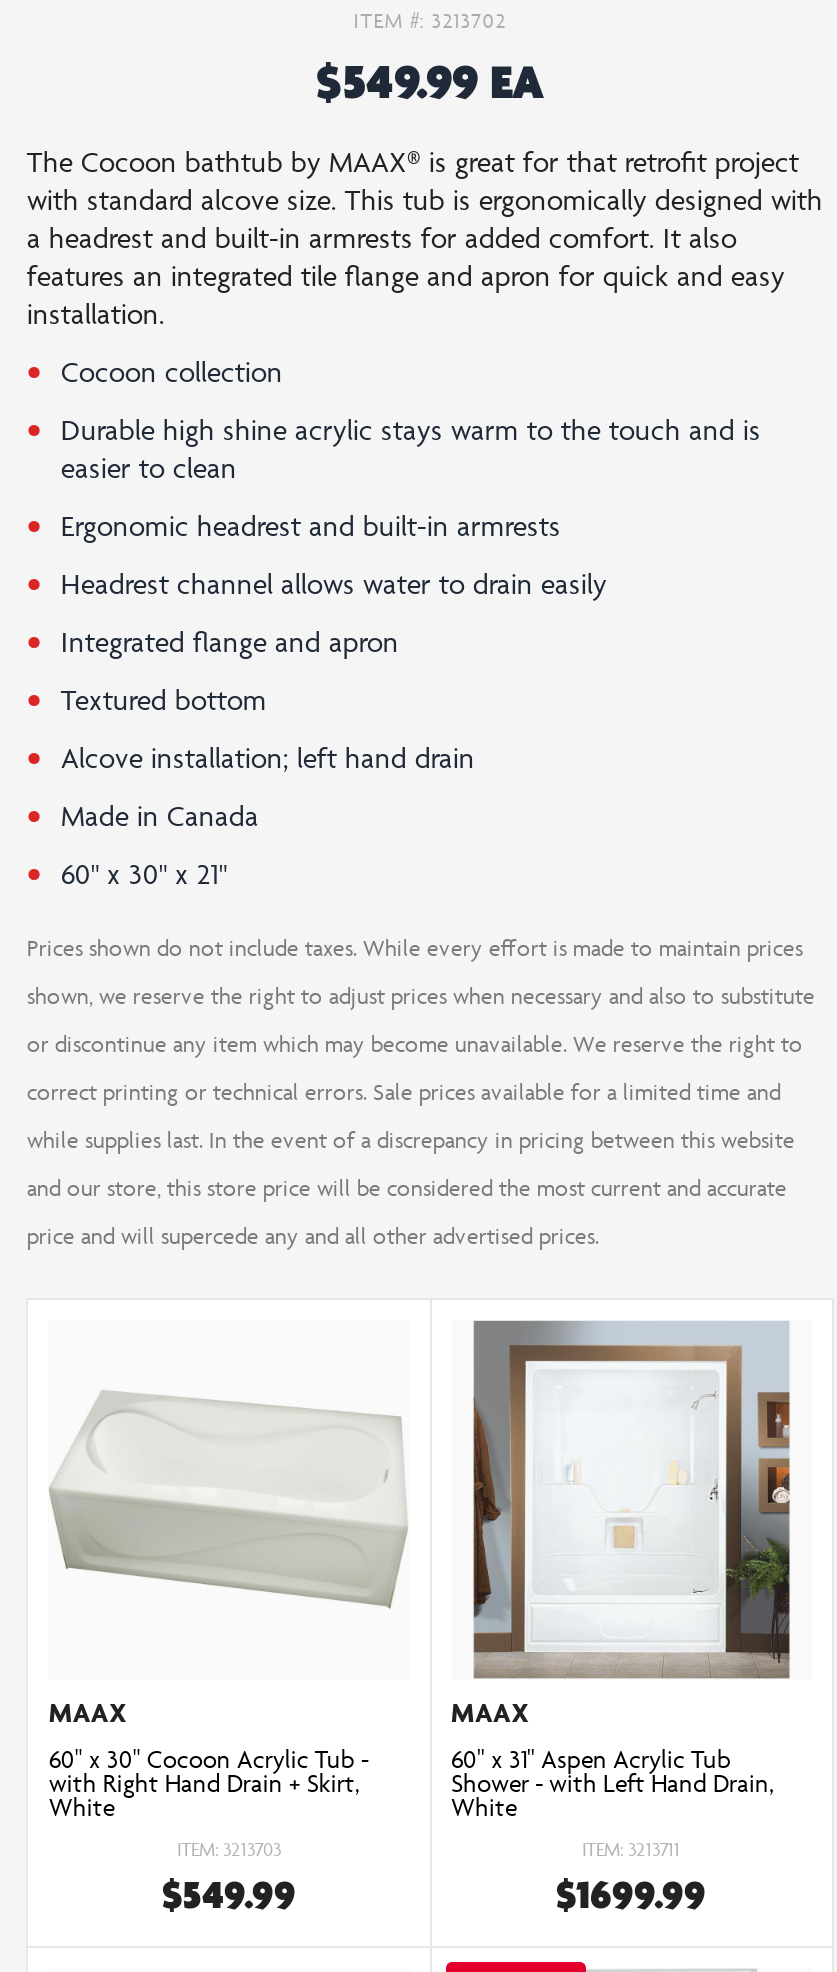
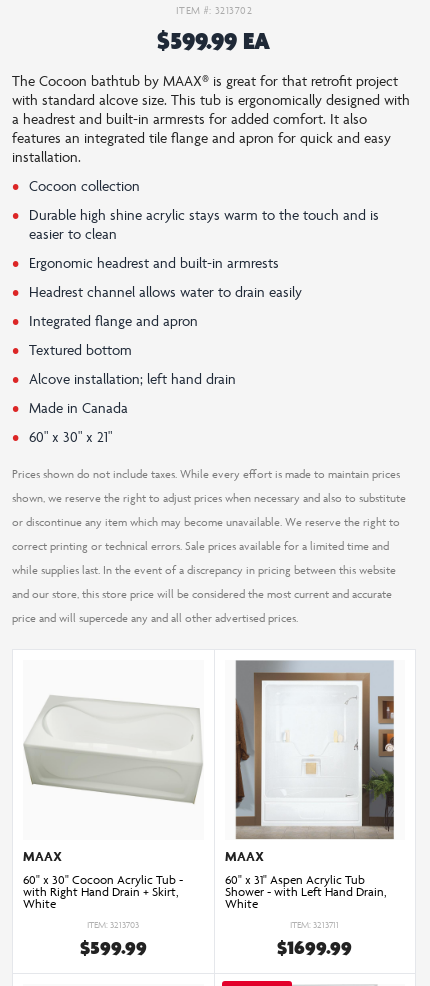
- $549.99 EA
+ $599.99 EA

- $549.99
+ $599.99
